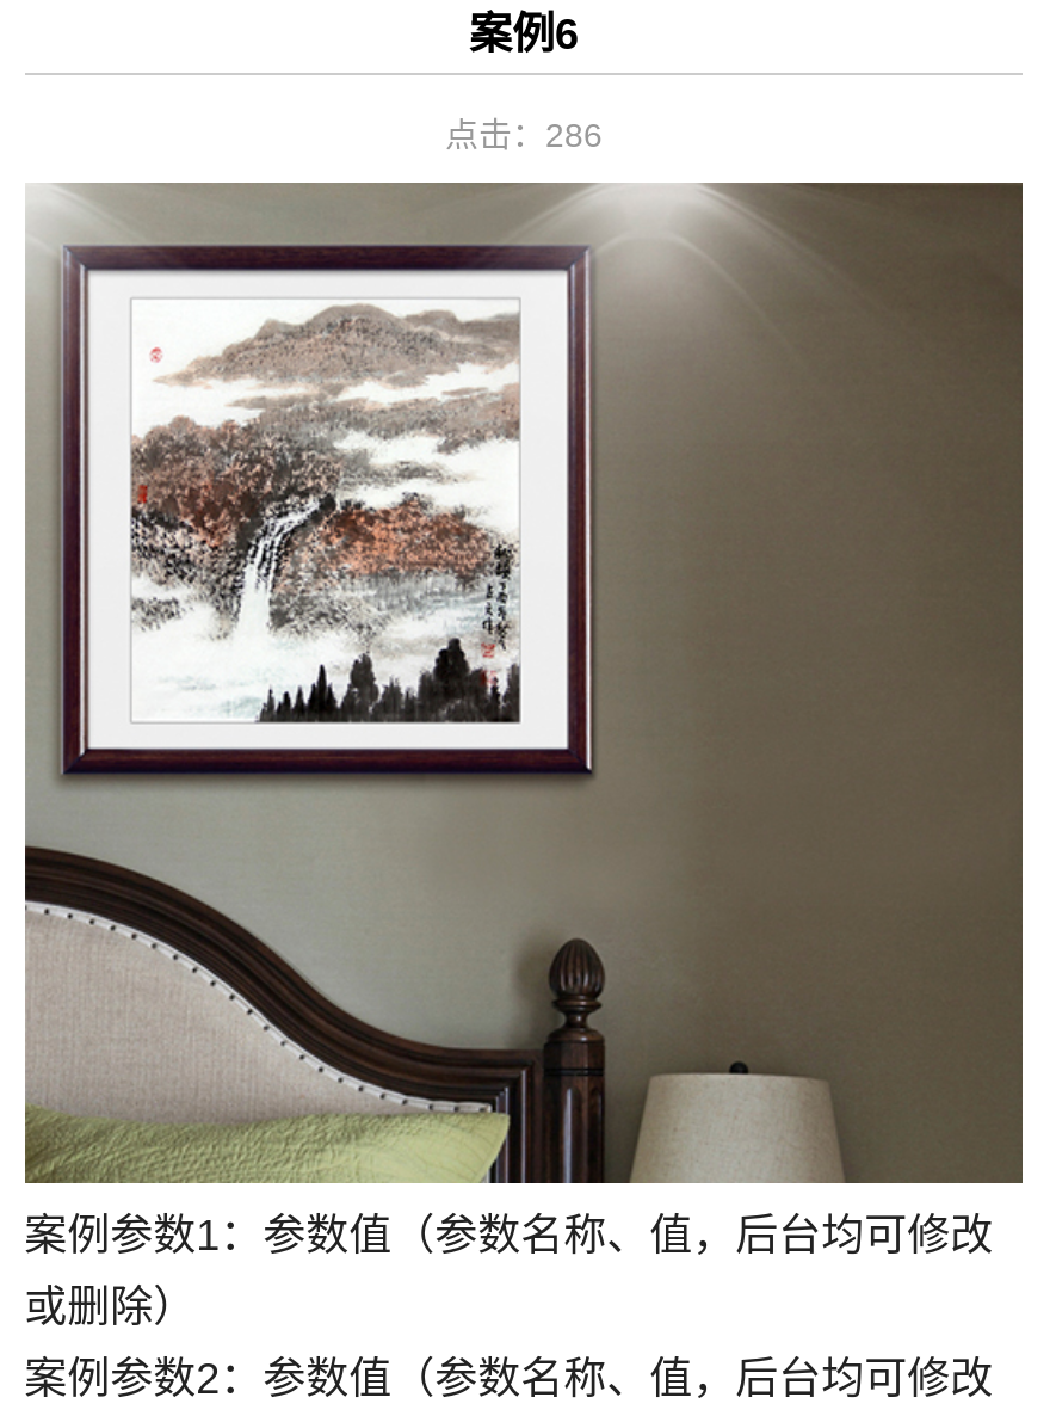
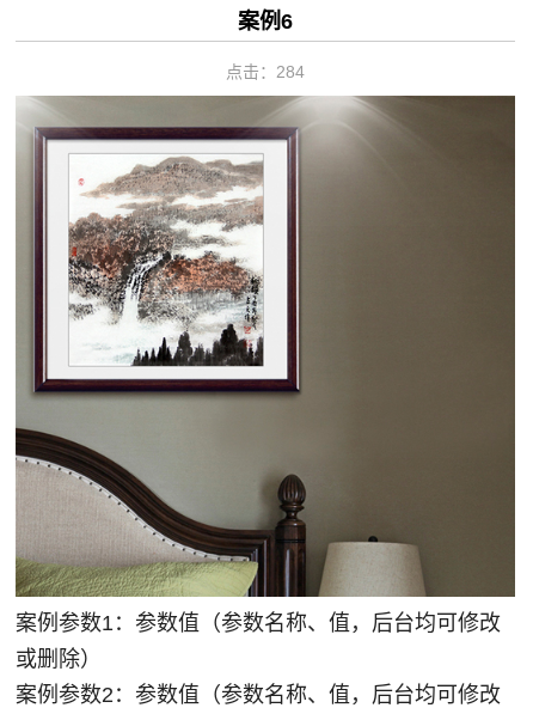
- 点击：286
+ 点击：284
